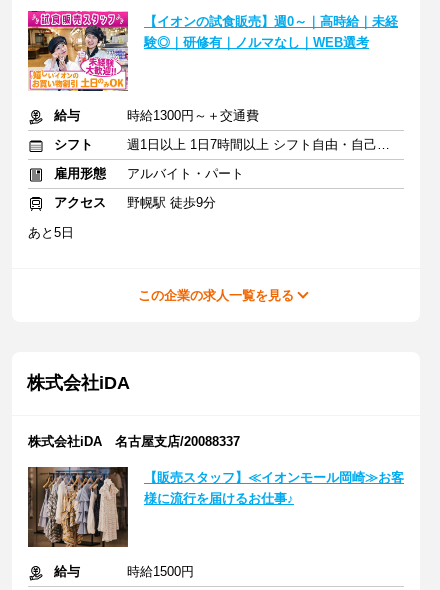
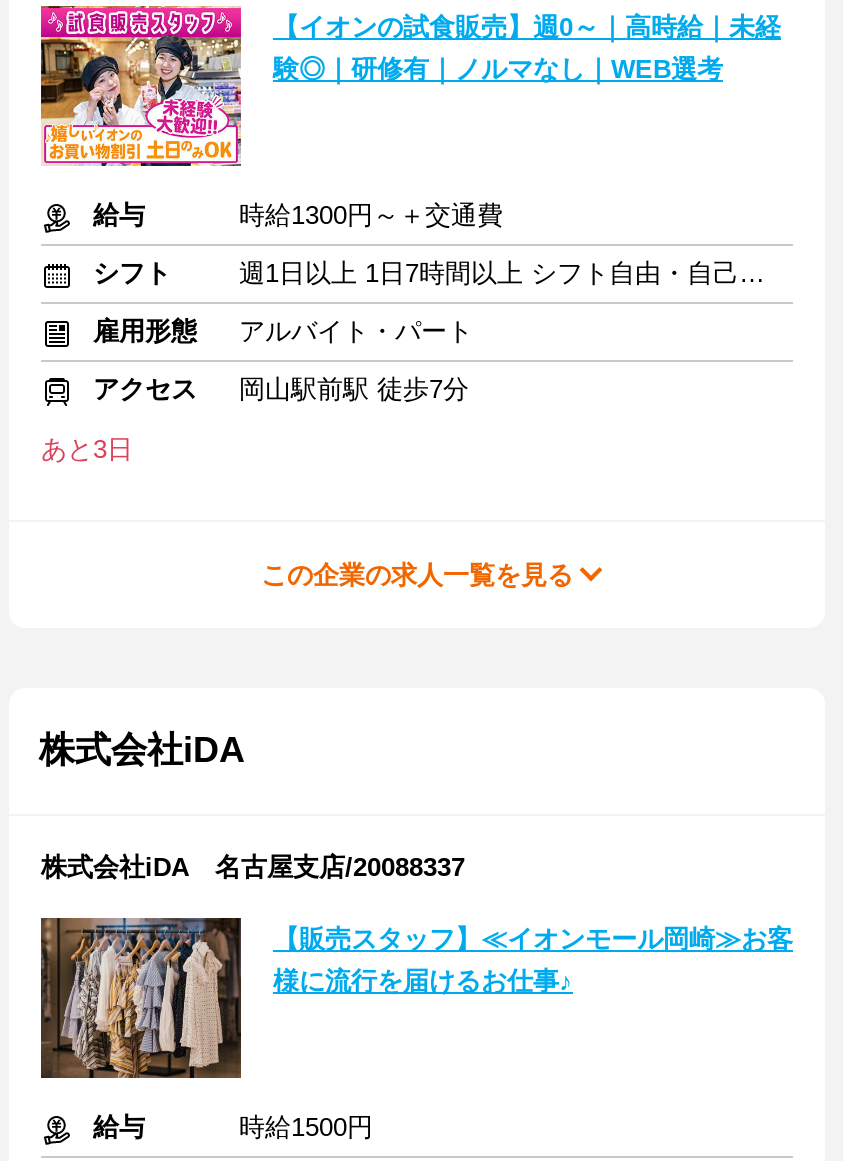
- 野幌駅 徒歩9分
+ 岡山駅前駅 徒歩7分

- あと5日
+ あと3日
